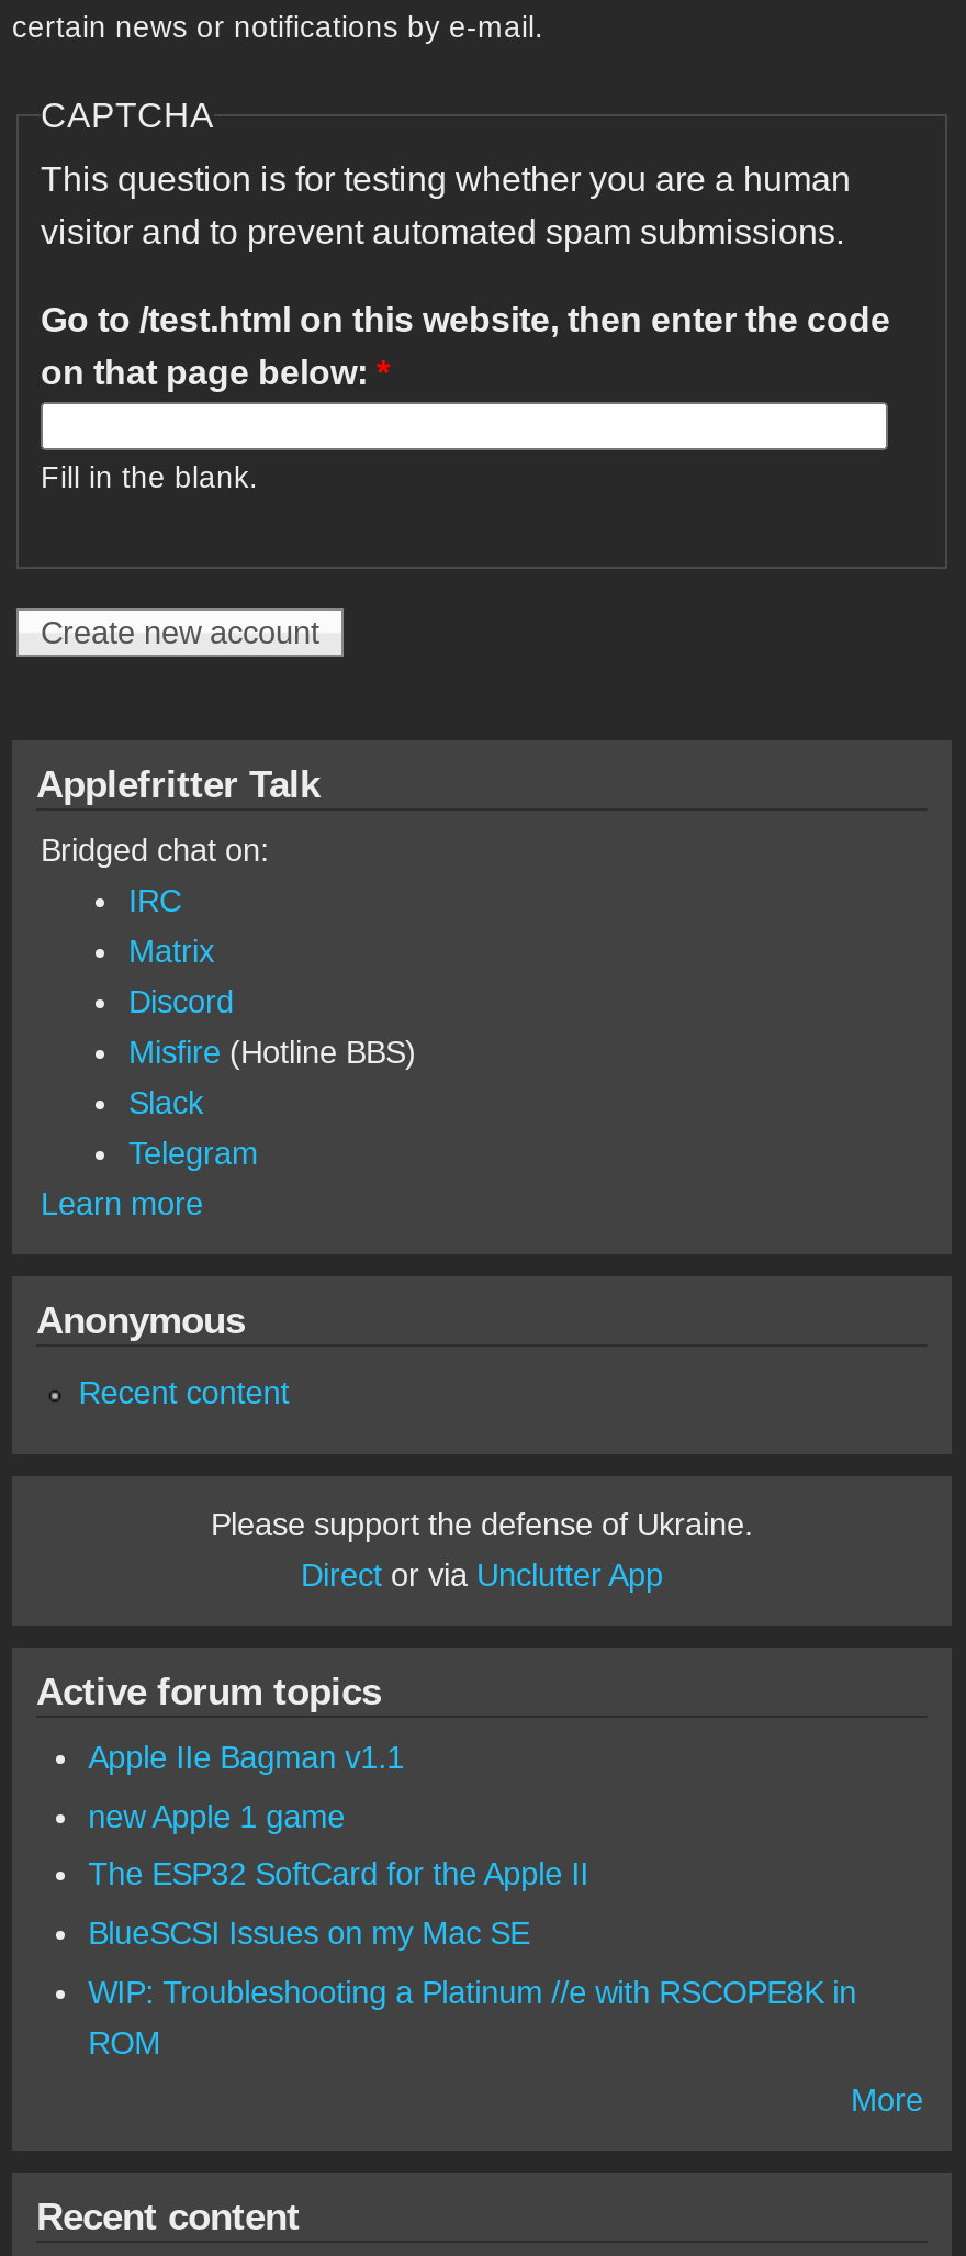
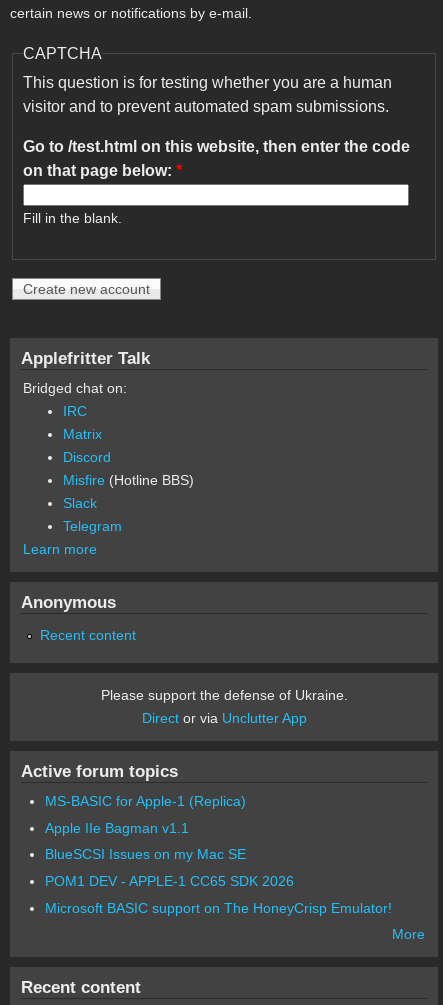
+ MS-BASIC for Apple-1 (Replica)

moved down: Apple IIe Bagman v1.1

- new Apple 1 game
- The ESP32 SoftCard for the Apple II

- WIP: Troubleshooting a Platinum //e with RSCOPE8K in
- ROM
+ POM1 DEV - APPLE-1 CC65 SDK 2026
+ Microsoft BASIC support on The HoneyCrisp Emulator!
